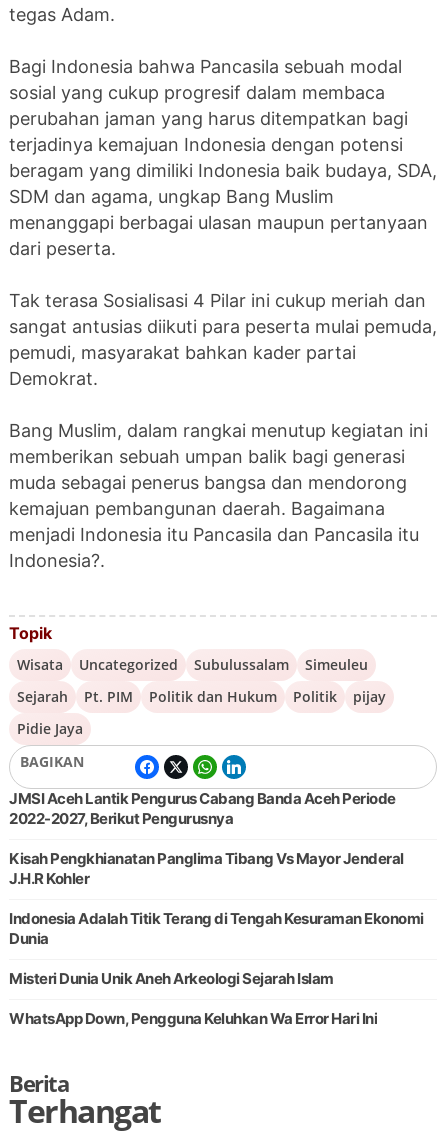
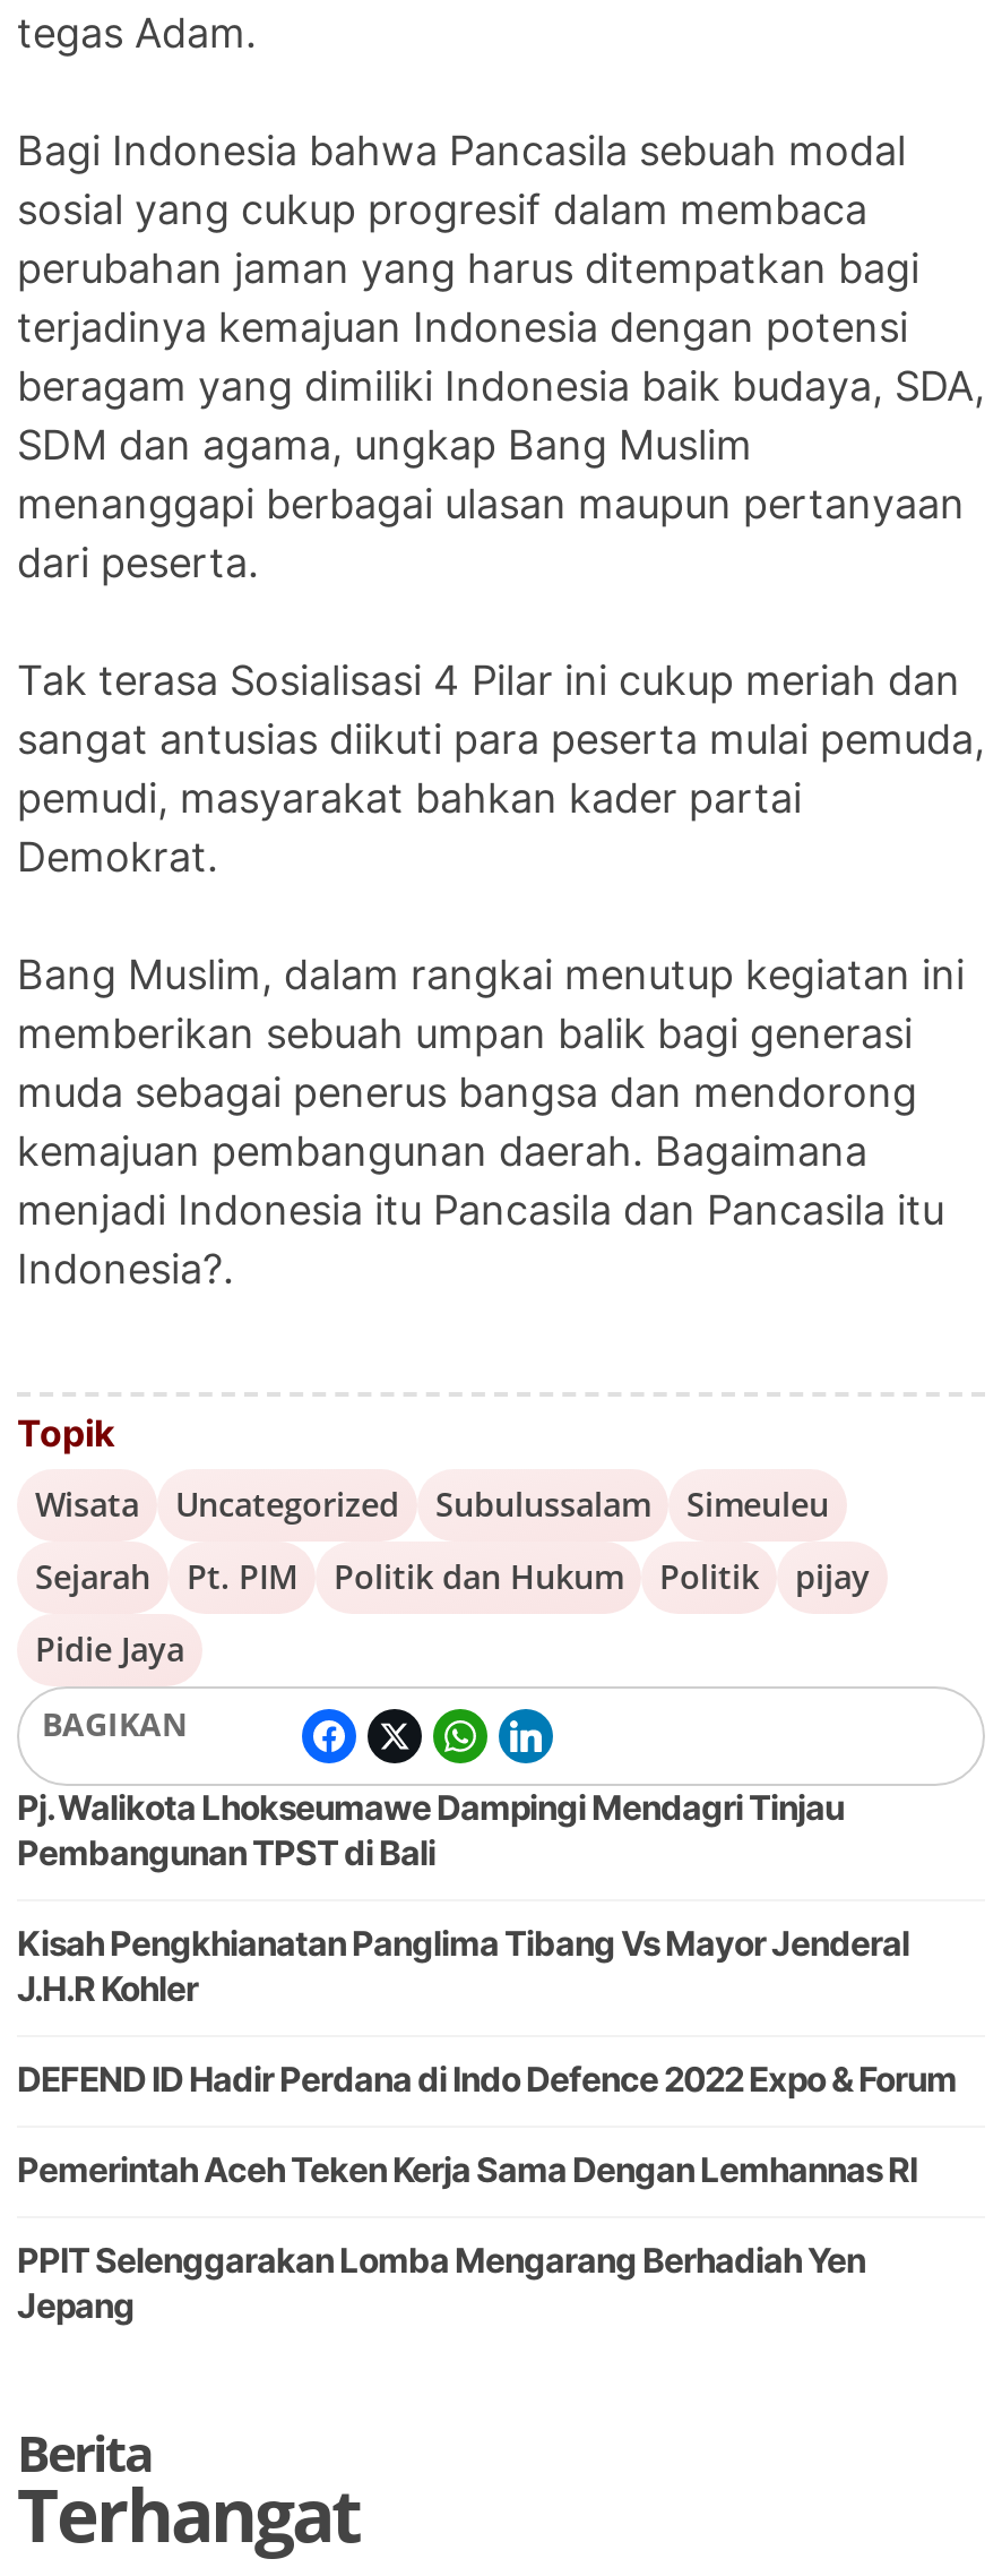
- JMSI Aceh Lantik Pengurus Cabang Banda Aceh Periode
- 2022-2027, Berikut Pengurusnya
+ Pj. Walikota Lhokseumawe Dampingi Mendagri Tinjau
+ Pembangunan TPST di Bali

- Indonesia Adalah Titik Terang di Tengah Kesuraman Ekonomi
- Dunia
+ DEFEND ID Hadir Perdana di Indo Defence 2022 Expo & Forum

- Misteri Dunia Unik Aneh Arkeologi Sejarah Islam
+ Pemerintah Aceh Teken Kerja Sama Dengan Lemhannas RI

- WhatsApp Down, Pengguna Keluhkan Wa Error Hari Ini
+ PPIT Selenggarakan Lomba Mengarang Berhadiah Yen
+ Jepang
